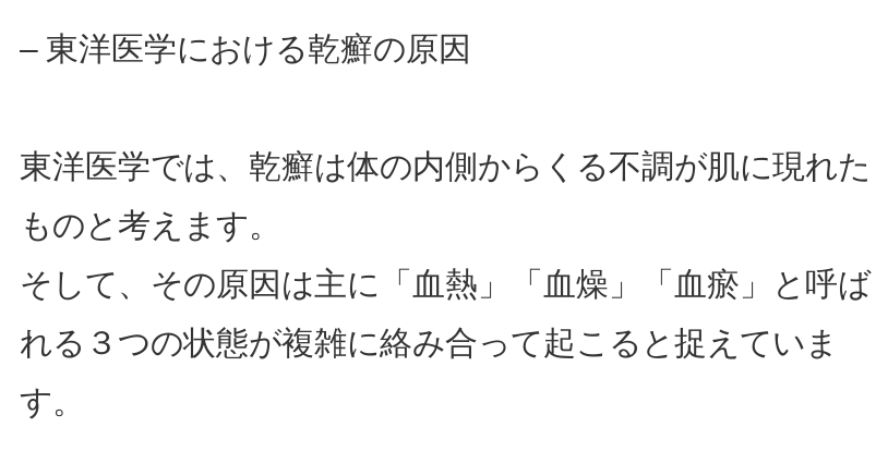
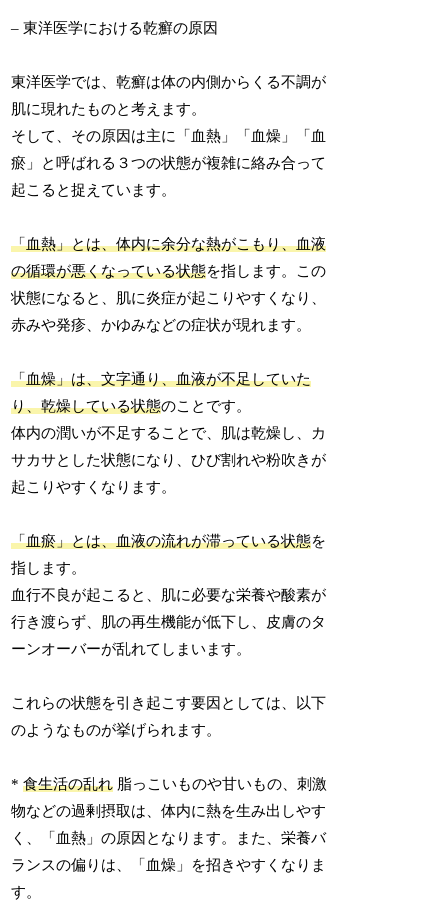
- 東洋医学では、乾癬は体の内側からくる不調が肌に現れた
- ものと考えます。
- そして、その原因は主に「血熱」「血燥」「血瘀」と呼ば
- れる３つの状態が複雑に絡み合って起こると捉えていま
+ 東洋医学では、乾癬は体の内側からくる不調が
+ 肌に現れたものと考えます。
+ そして、その原因は主に「血熱」「血燥」「血
+ 瘀」と呼ばれる３つの状態が複雑に絡み合って
+ 起こると捉えています。
+ 「血熱」とは、体内に余分な熱がこもり、血液
+ の循環が悪くなっている状態を指します。この
+ 状態になると、肌に炎症が起こりやすくなり、
+ 赤みや発疹、かゆみなどの症状が現れます。
+ 「血燥」は、文字通り、血液が不足していた
+ り、乾燥している状態のことです。
+ 体内の潤いが不足することで、肌は乾燥し、カ
+ サカサとした状態になり、ひび割れや粉吹きが
+ 起こりやすくなります。
+ 「血瘀」とは、血液の流れが滞っている状態を
+ 指します。
+ 血行不良が起こると、肌に必要な栄養や酸素が
+ 行き渡らず、肌の再生機能が低下し、皮膚のタ
+ ーンオーバーが乱れてしまいます。
+ これらの状態を引き起こす要因としては、以下
+ のようなものが挙げられます。
+ *食生活の乱れ脂っこいものや甘いもの、刺激
+ 物などの過剰摂取は、体内に熱を生み出しやす
+ く、「血熱」の原因となります。また、栄養バ
+ ランスの偏りは、「血燥」を招きやすくなりま
